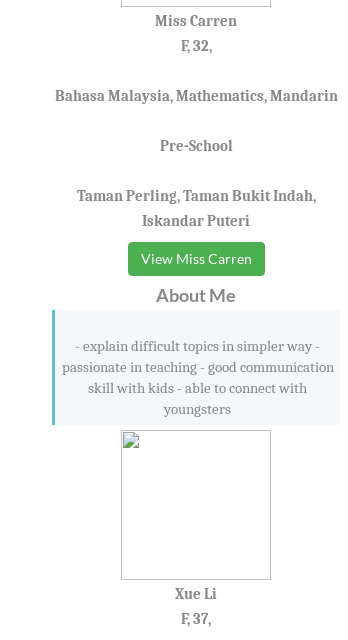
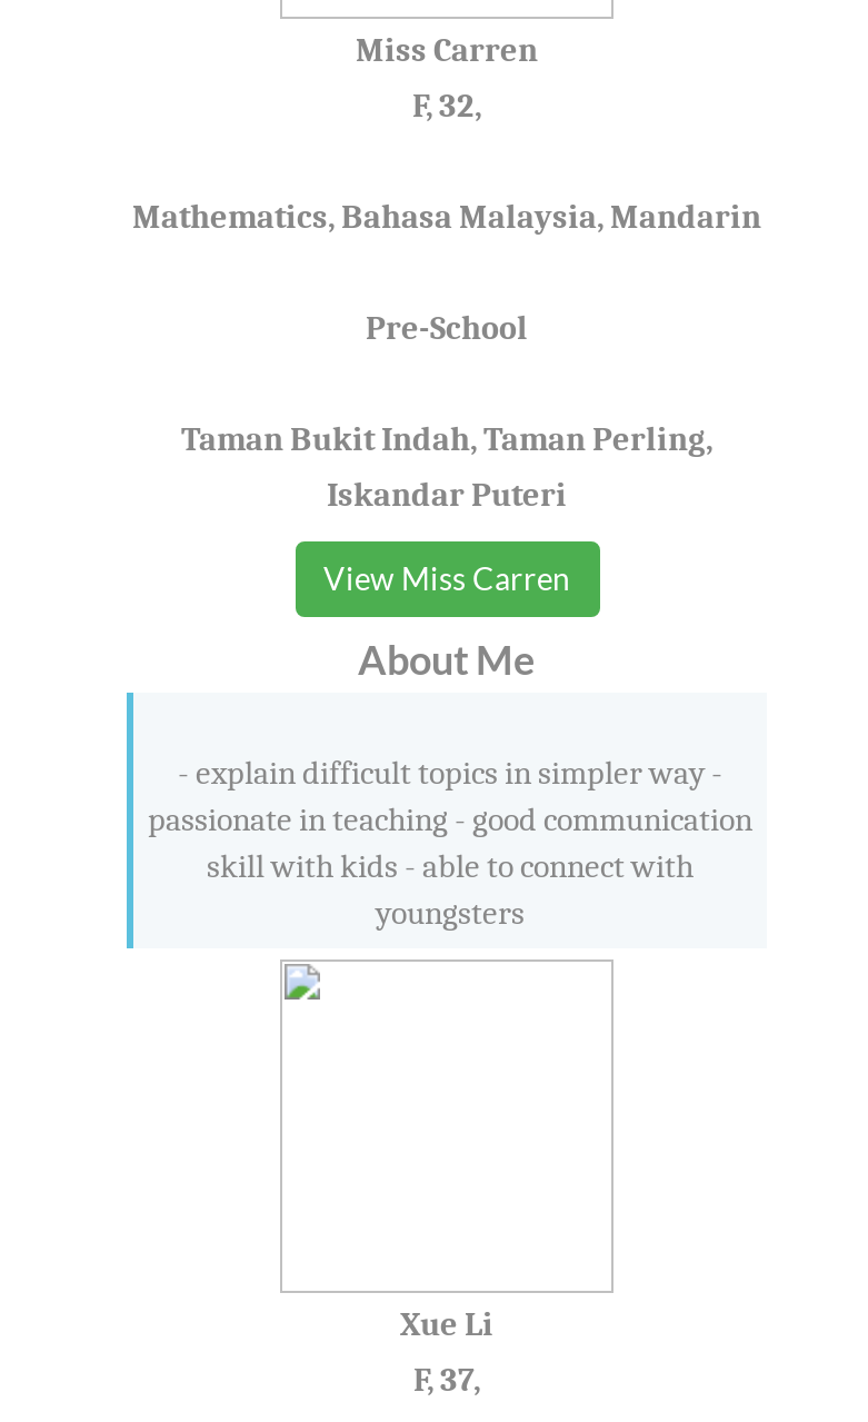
- Bahasa Malaysia, Mathematics, Mandarin
+ Mathematics, Bahasa Malaysia, Mandarin

- Taman Perling, Taman Bukit Indah,
+ Taman Bukit Indah, Taman Perling,
